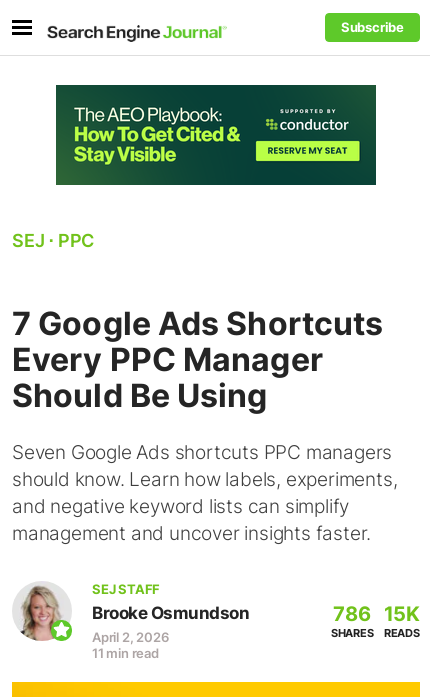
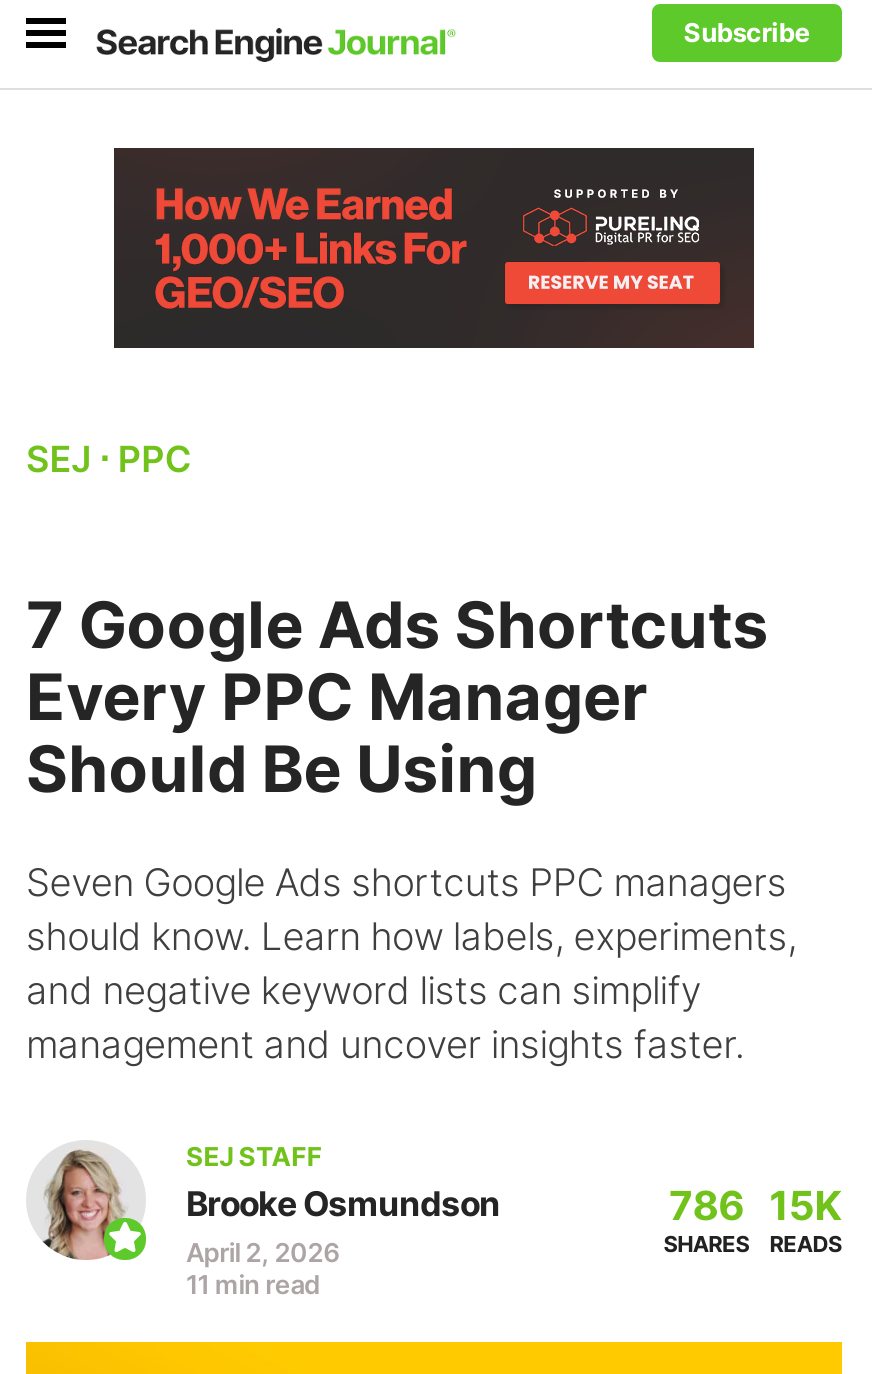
- [image]
+ [image]
